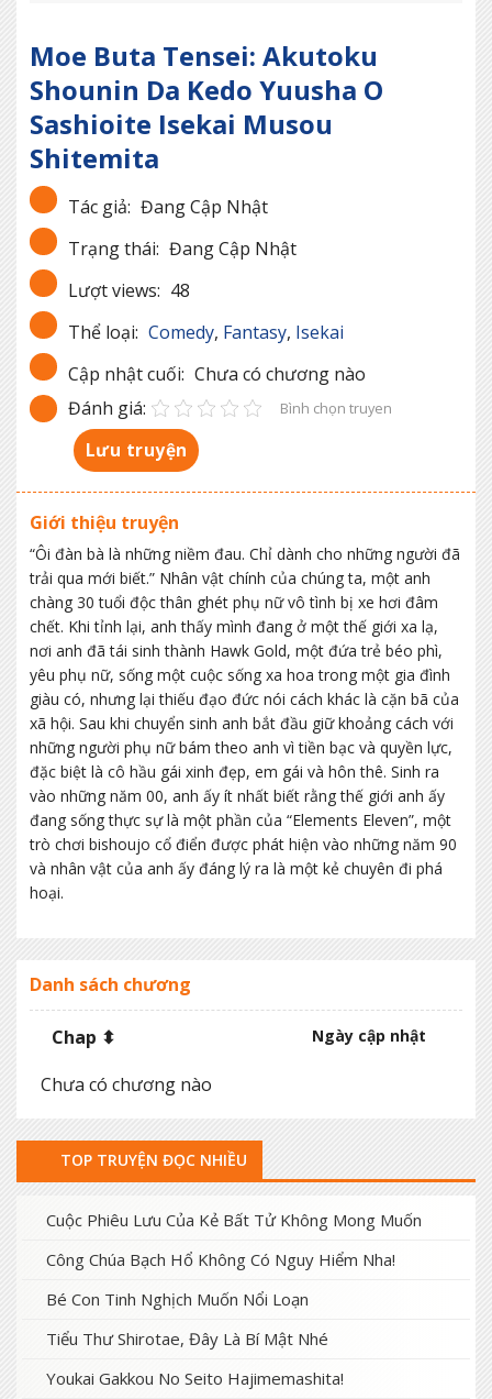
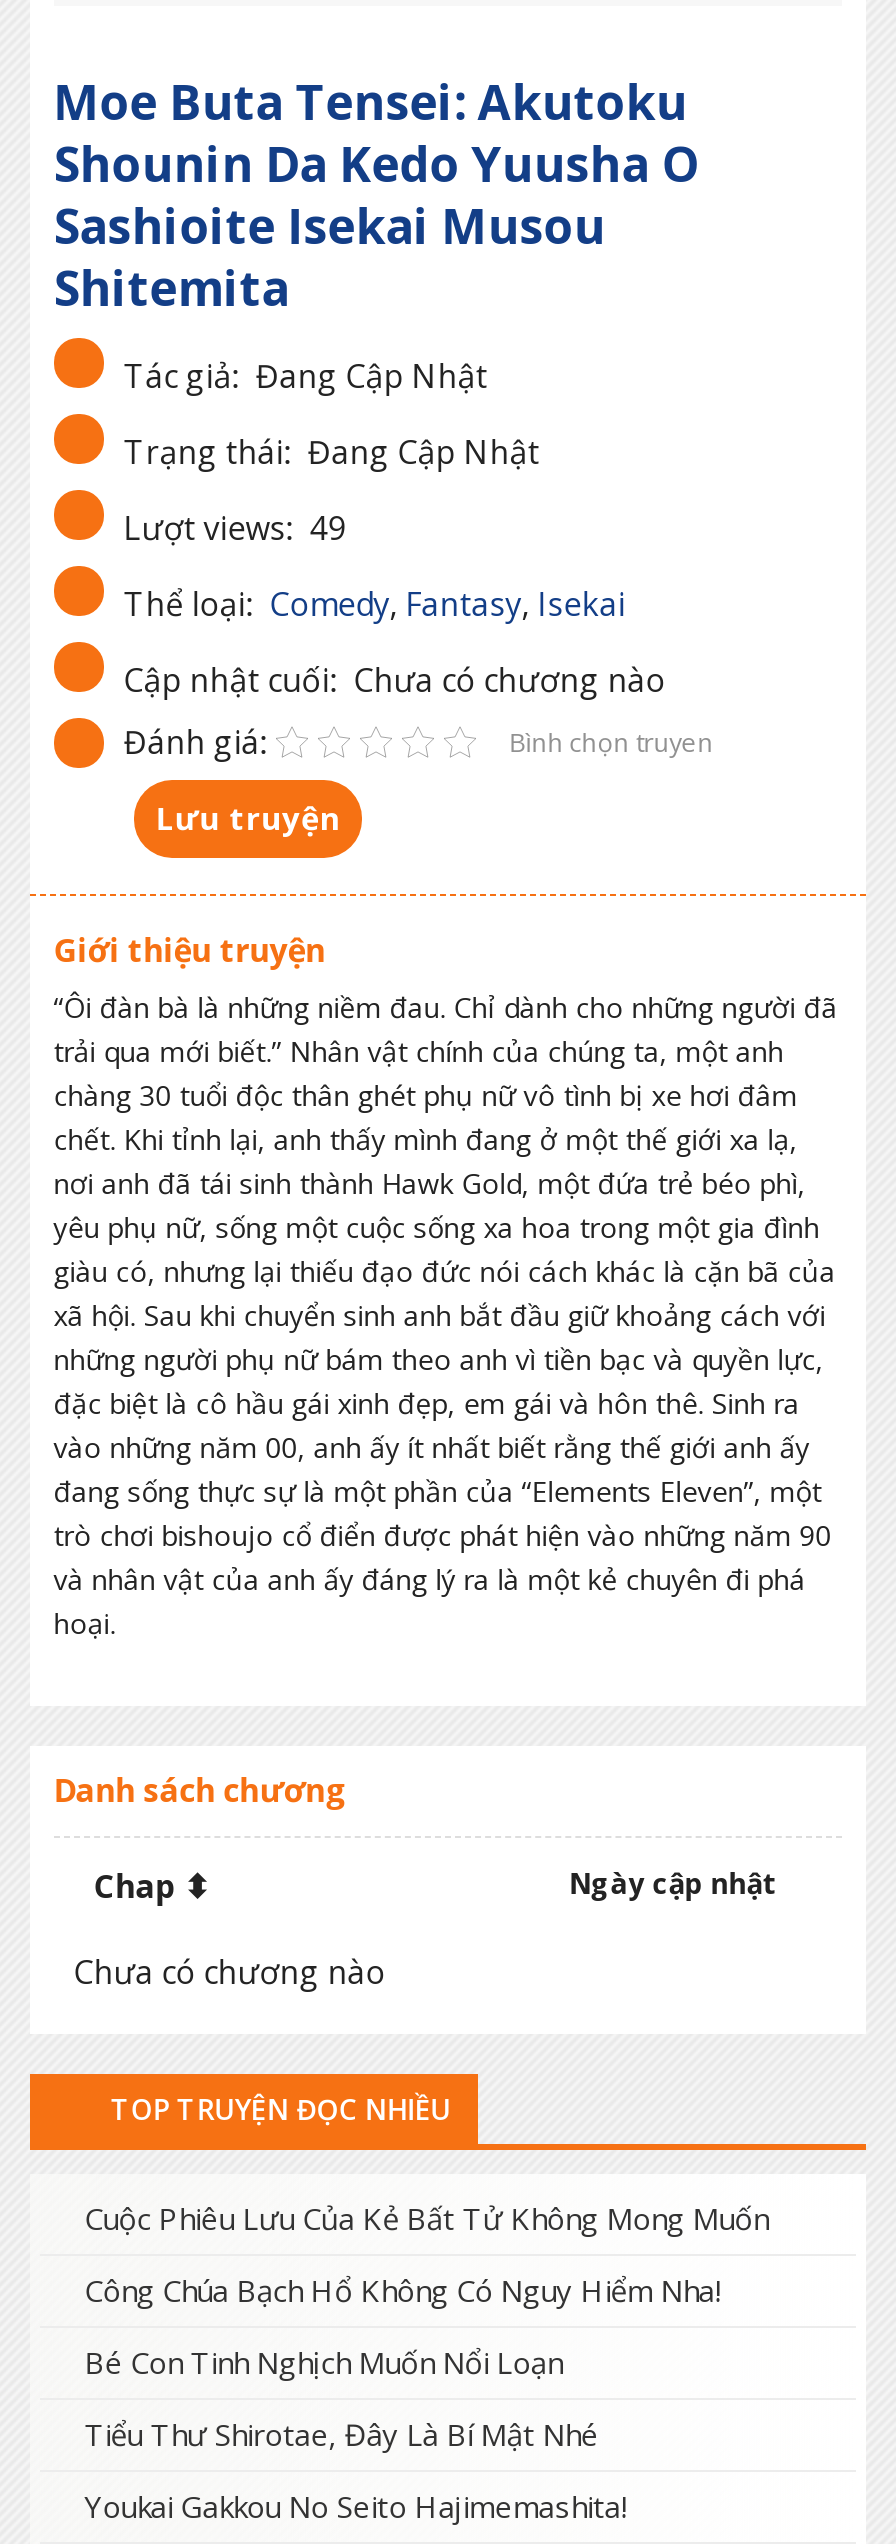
- Lượt views: 48
+ Lượt views: 49
